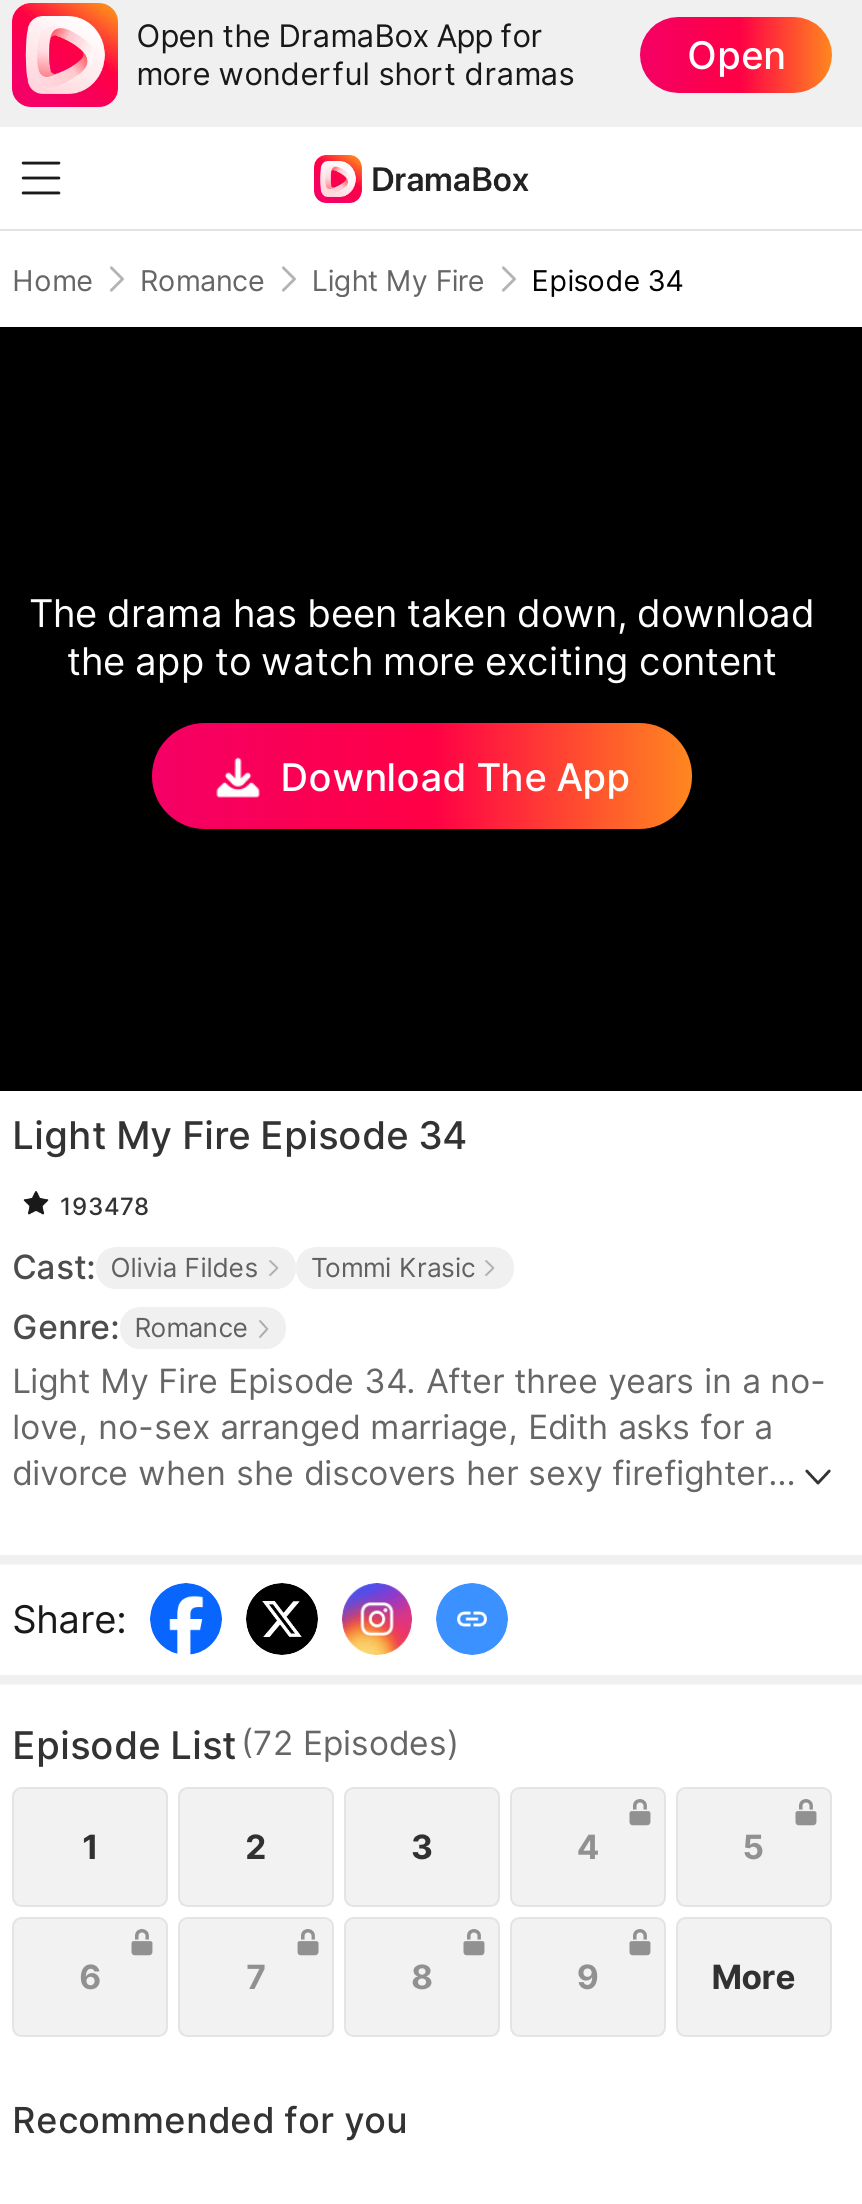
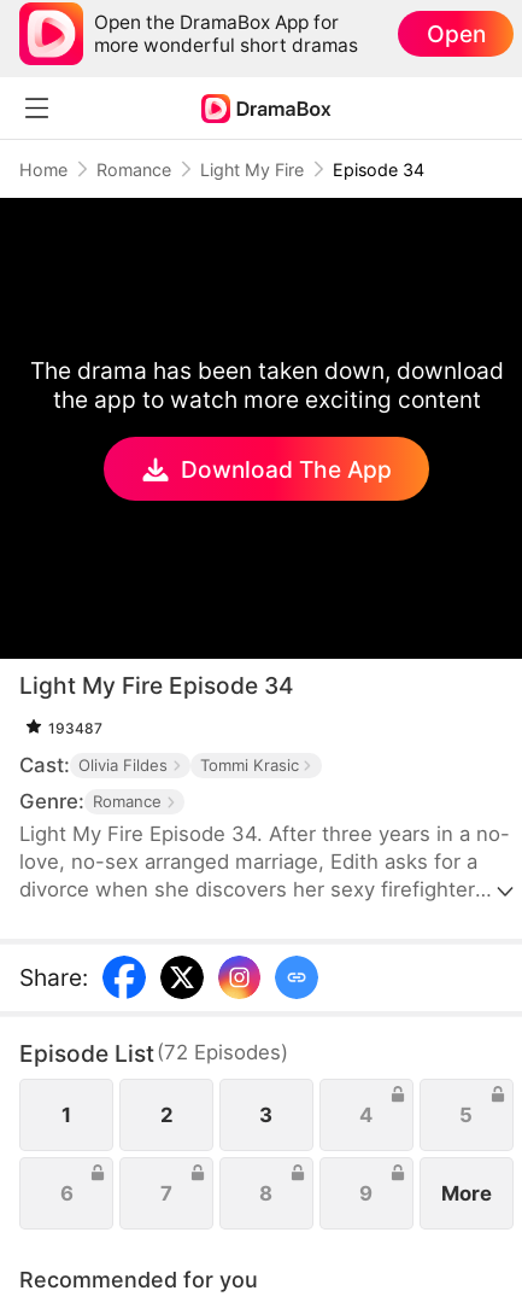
- 193478
+ 193487
